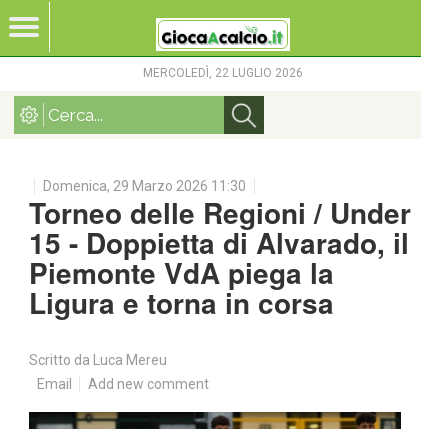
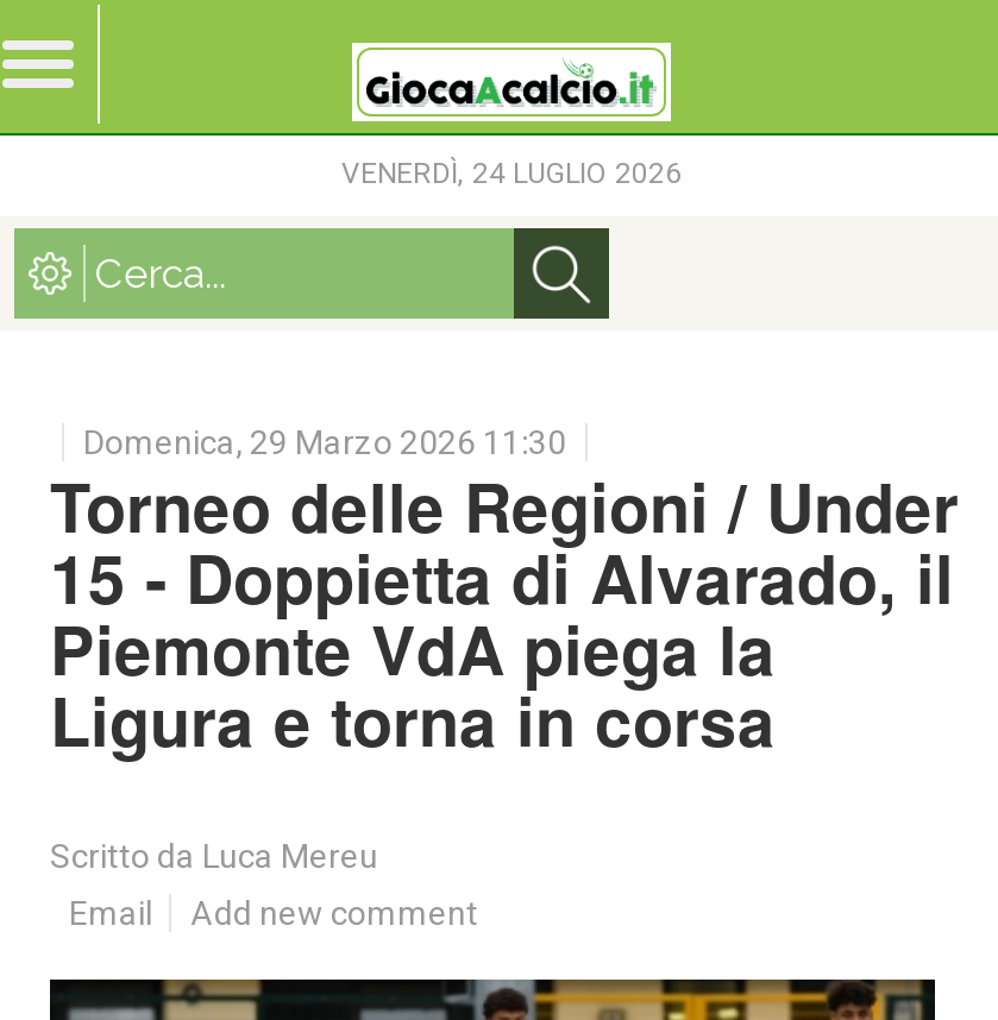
- MERCOLEDÌ, 22 LUGLIO 2026
+ VENERDÌ, 24 LUGLIO 2026
